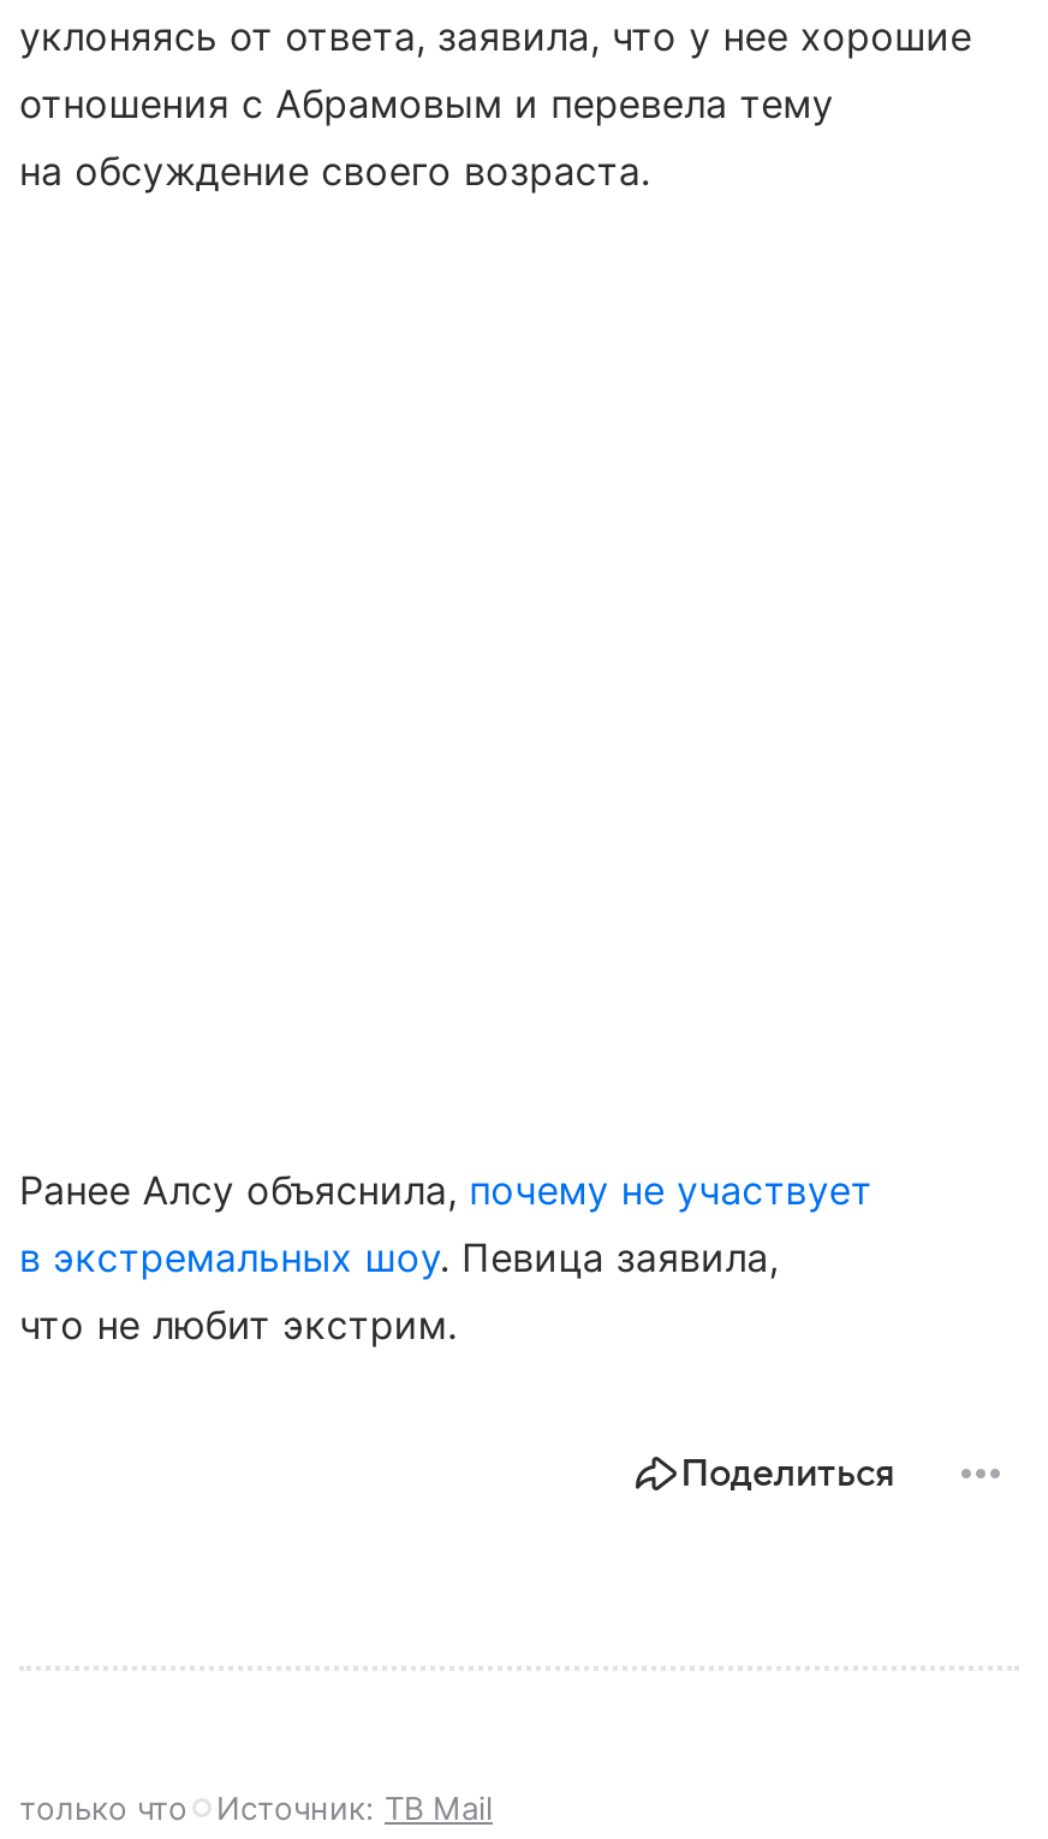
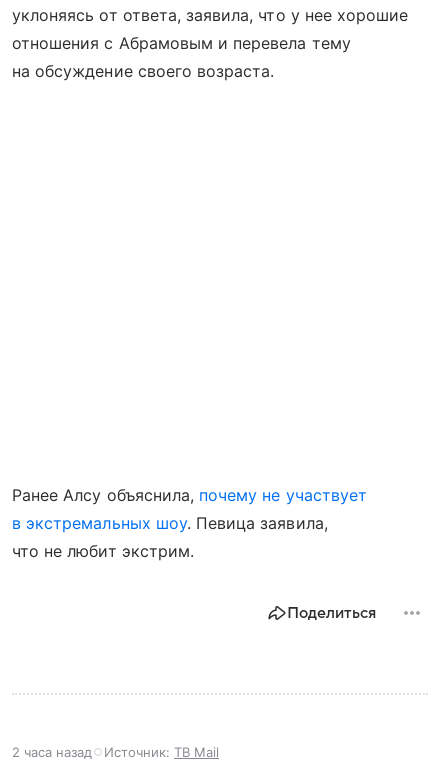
- только что
+ 2 часа назад
